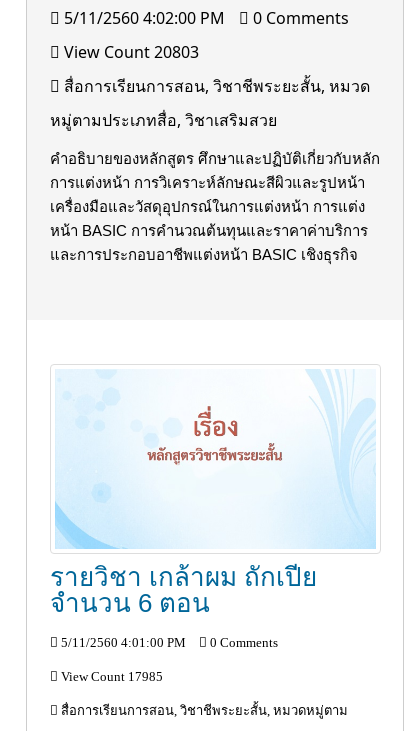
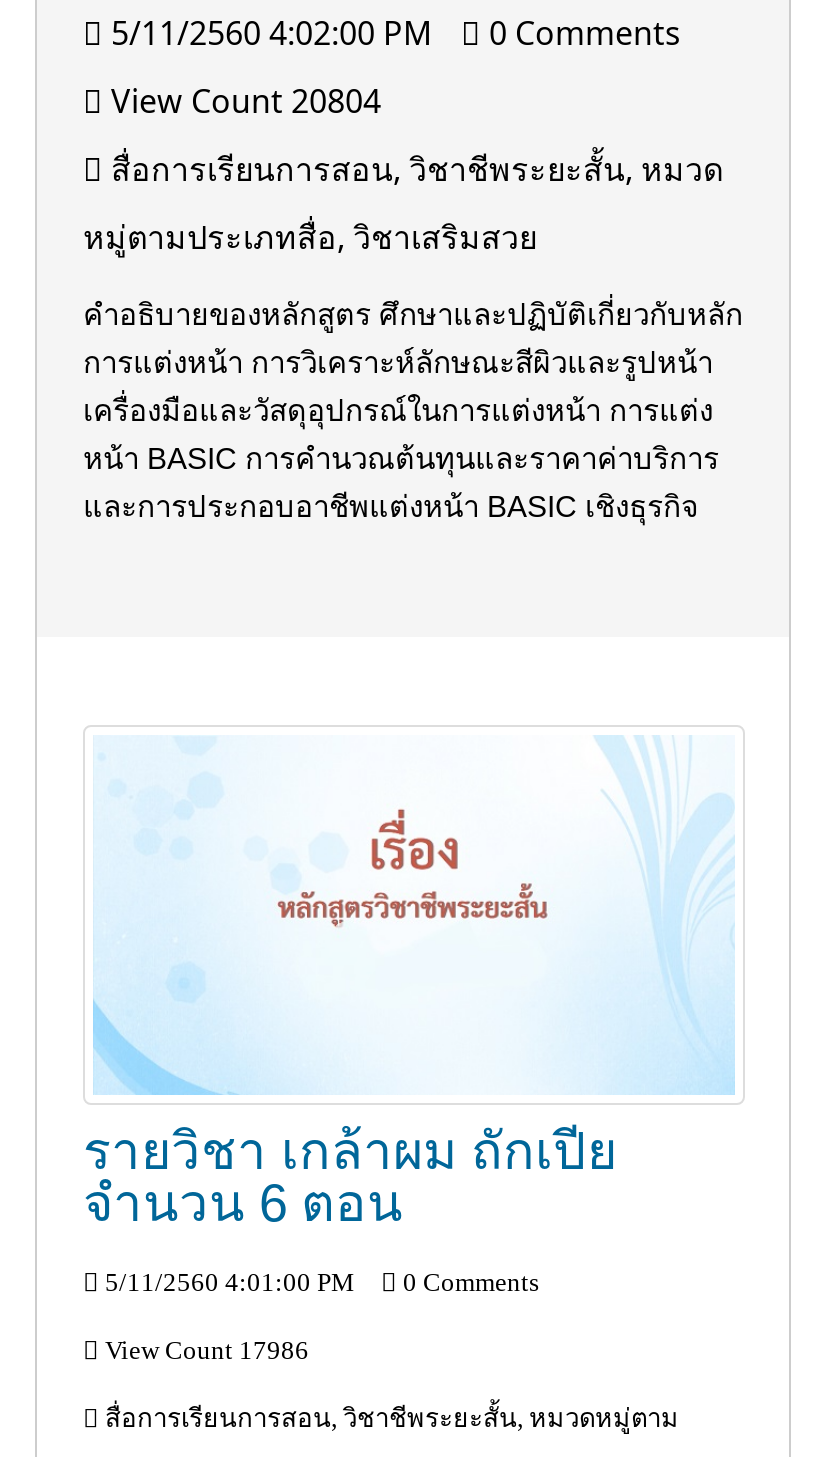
- View Count 20803
+ View Count 20804

- View Count 17985
+ View Count 17986
